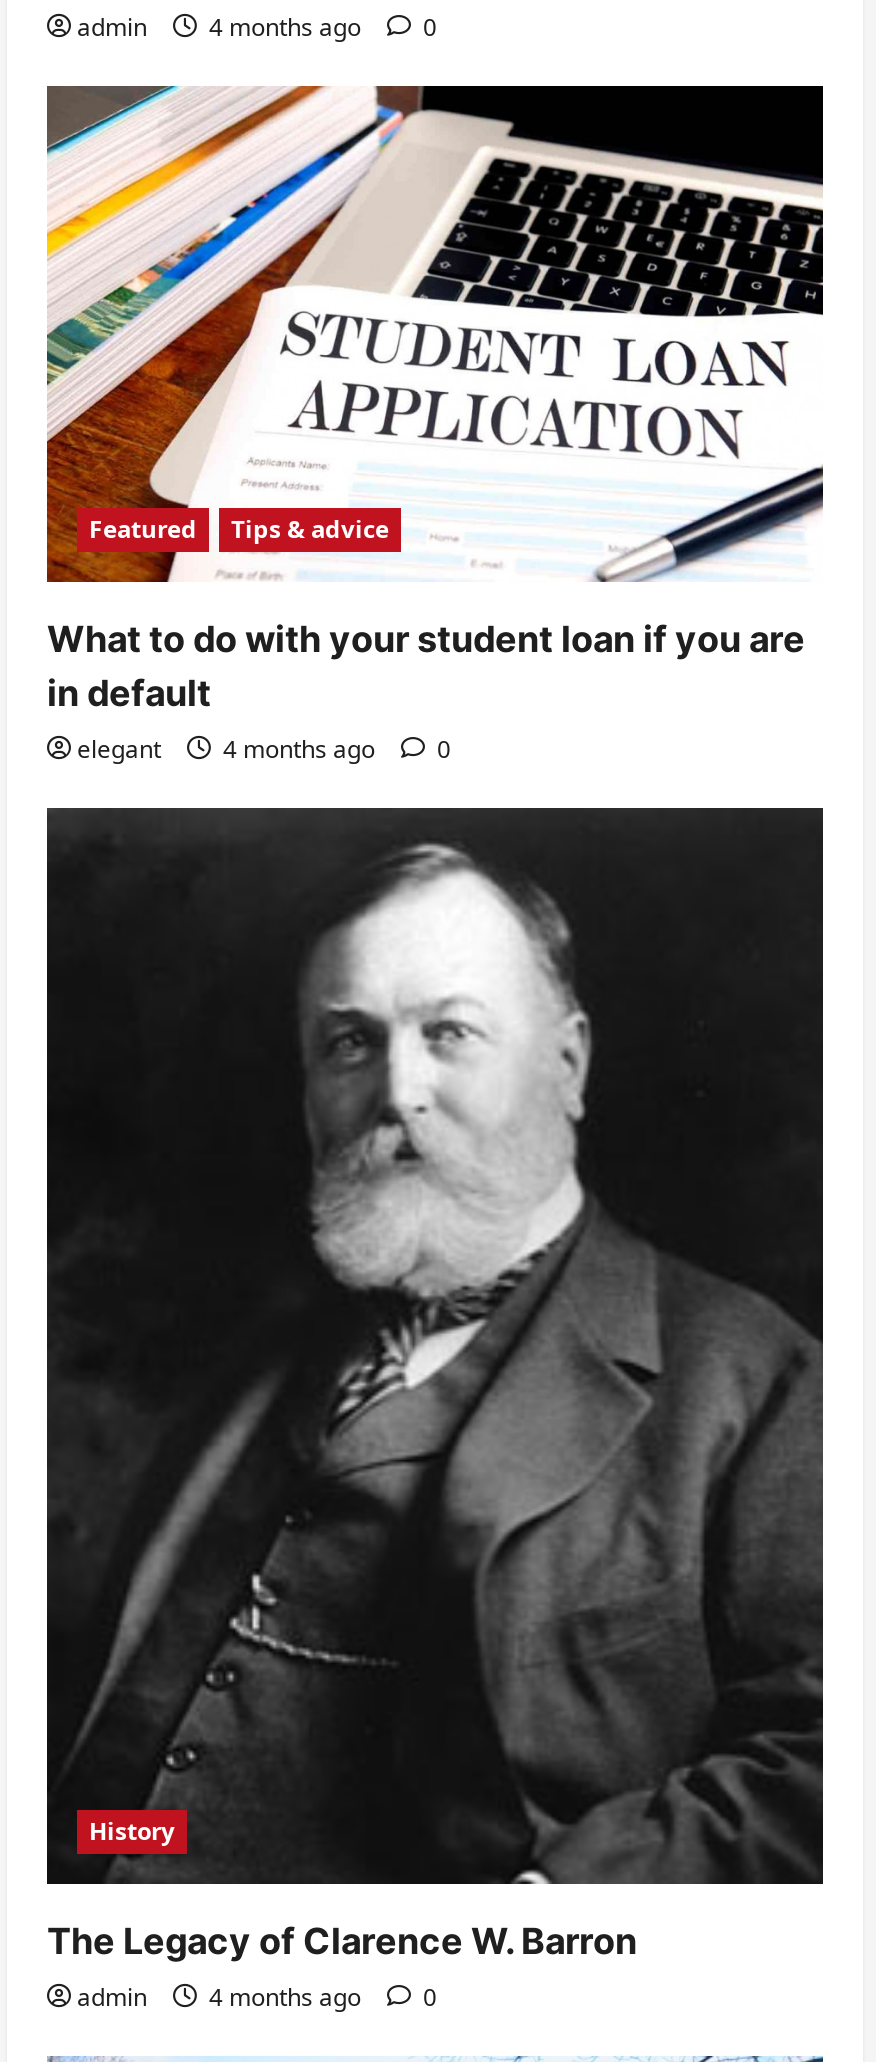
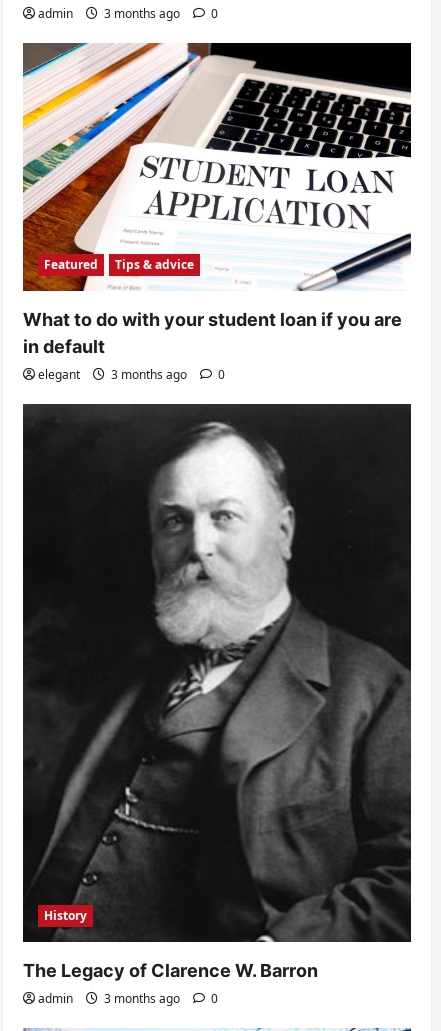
- admin 4 months ago 0
+ admin 3 months ago 0

- elegant 4 months ago 0
+ elegant 3 months ago 0

- admin 4 months ago 0
+ admin 3 months ago 0
